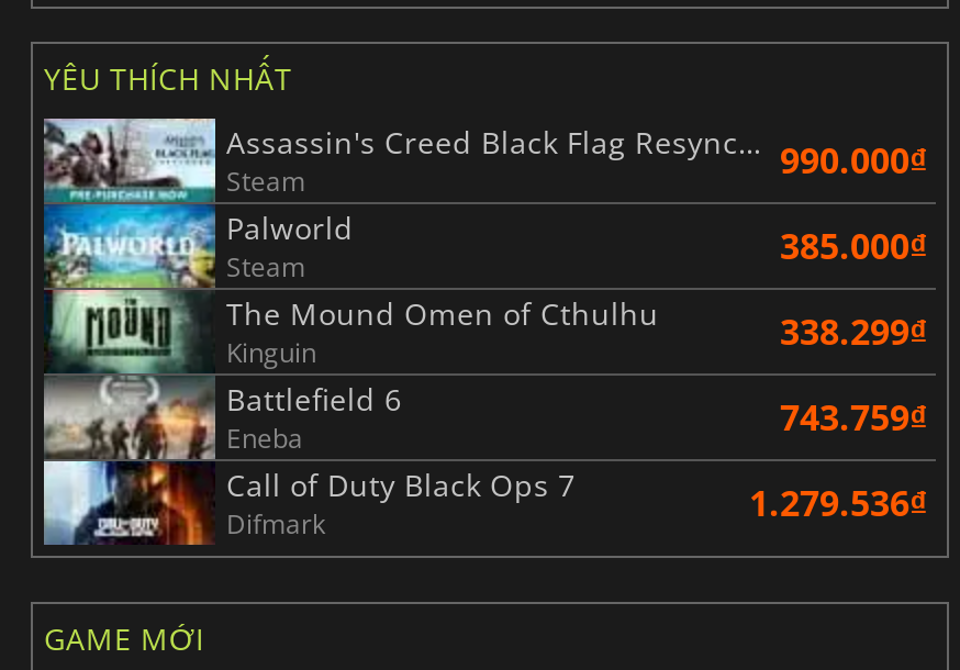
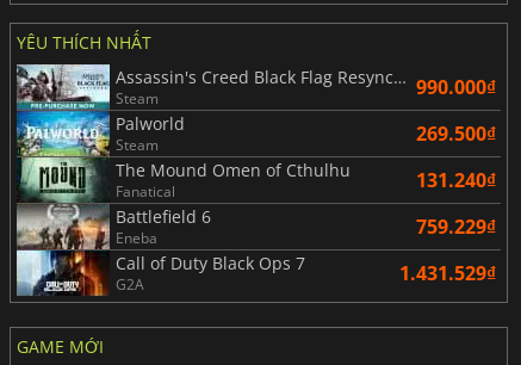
- 385.000₫
+ 269.500₫

- Kinguin
- 338.299₫
+ Fanatical
+ 131.240₫

- 743.759₫
+ 759.229₫

- Difmark
- 1.279.536₫
+ G2A
+ 1.431.529₫
